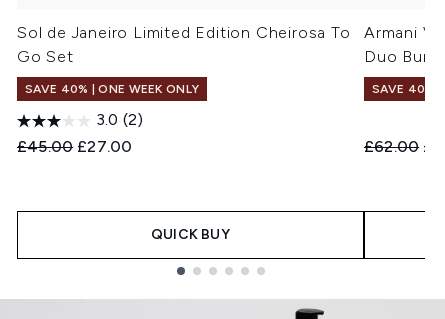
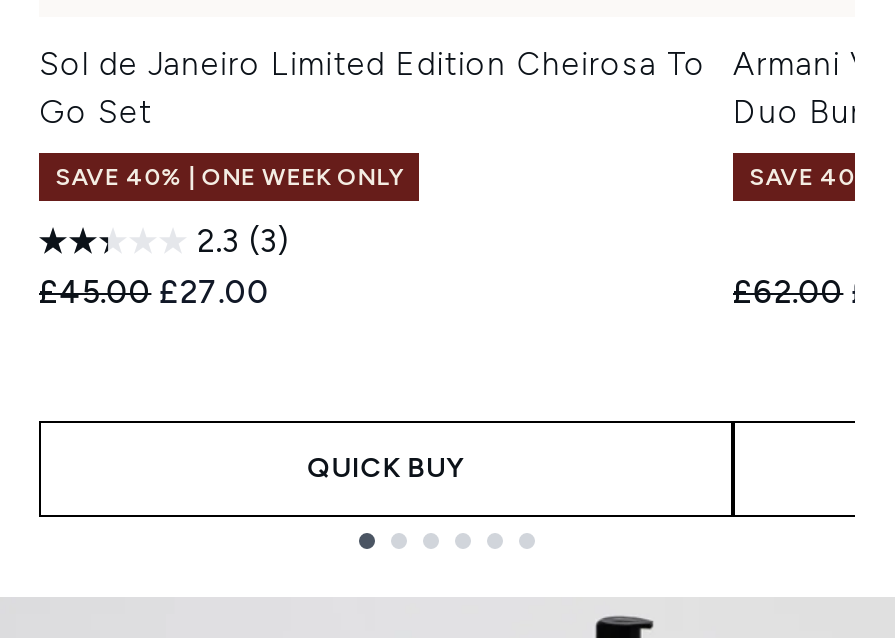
- 3.0 (2)
+ 2.3 (3)
